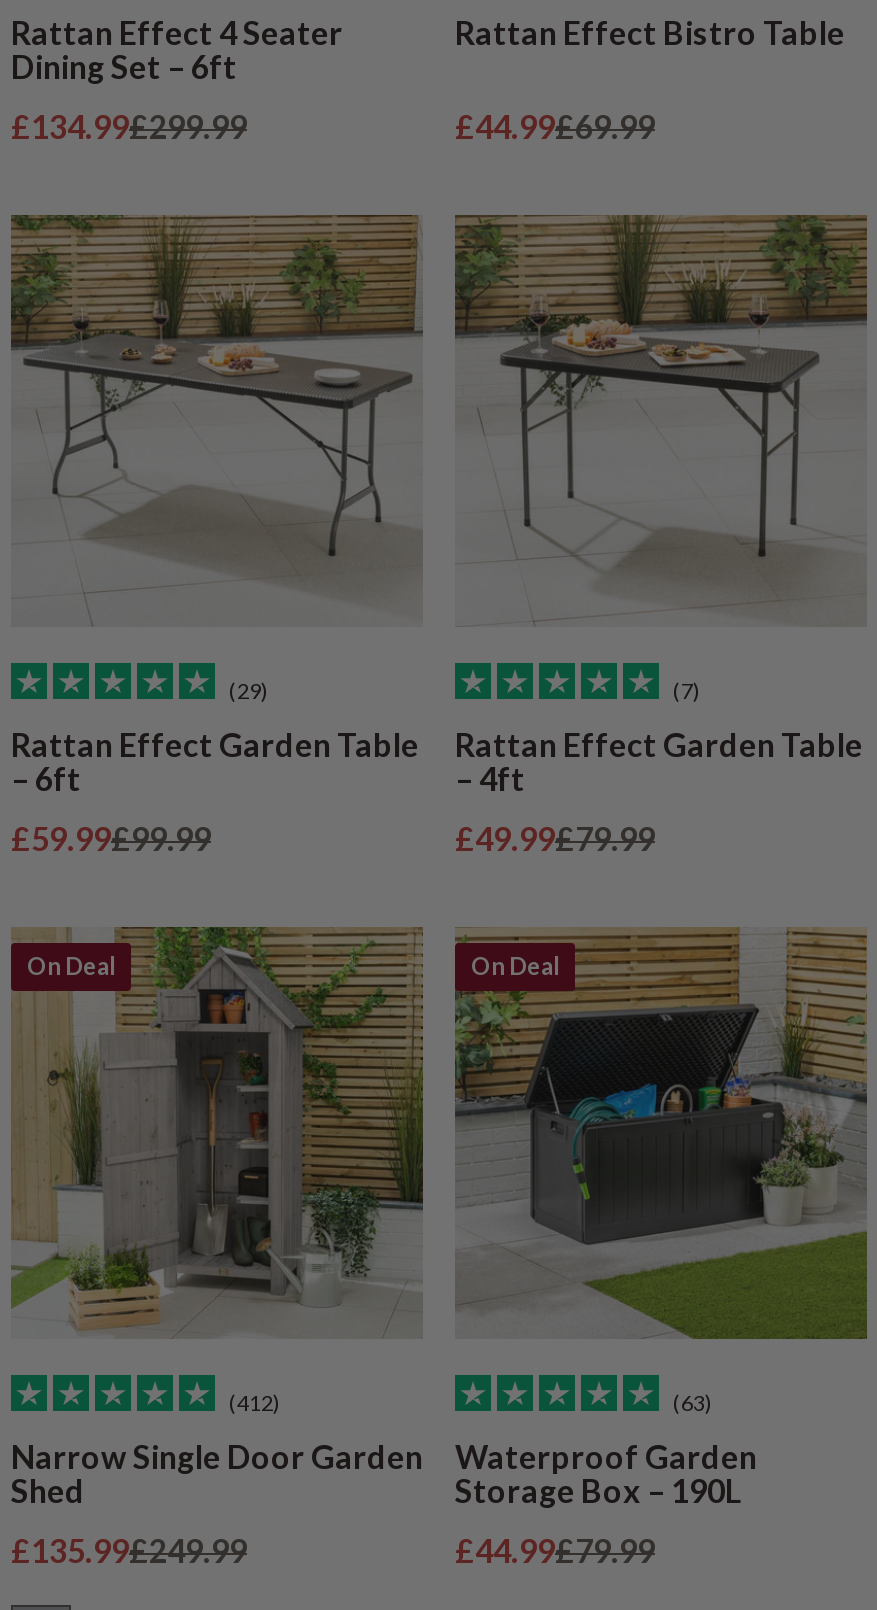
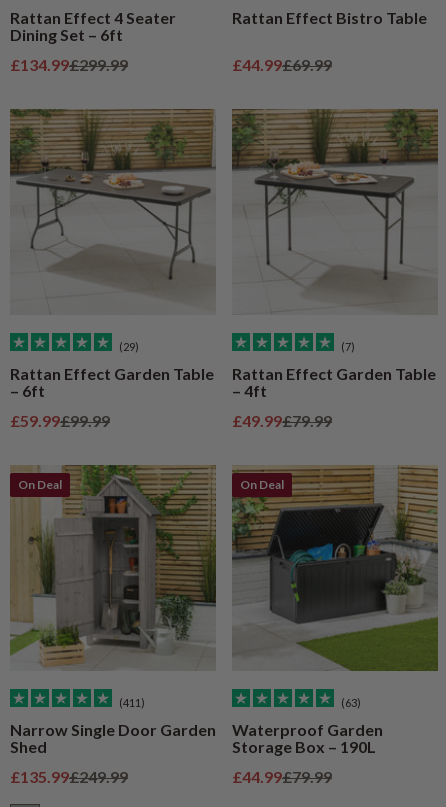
- (412)
+ (411)
